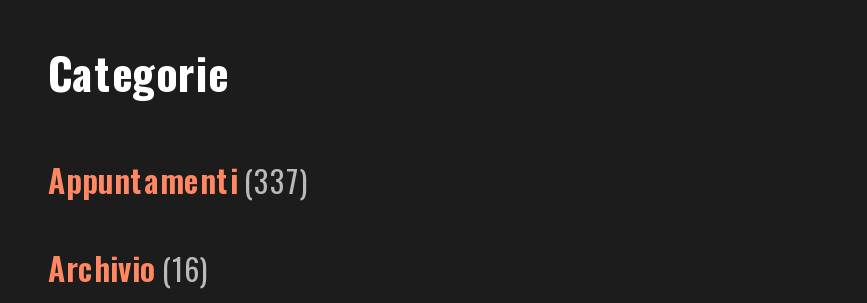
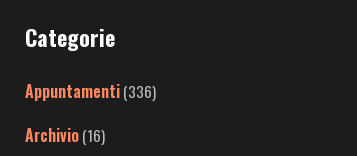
- Appuntamenti (337)
+ Appuntamenti (336)
